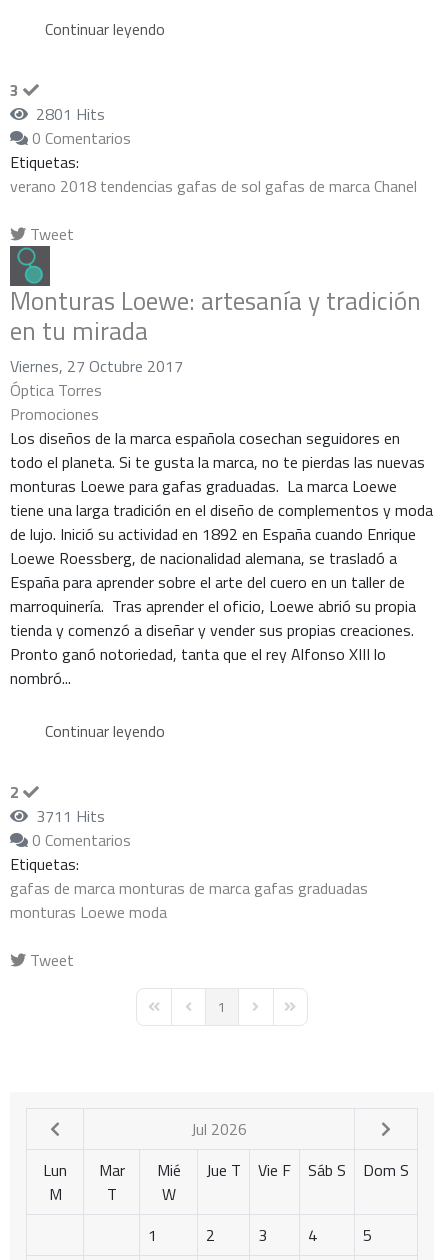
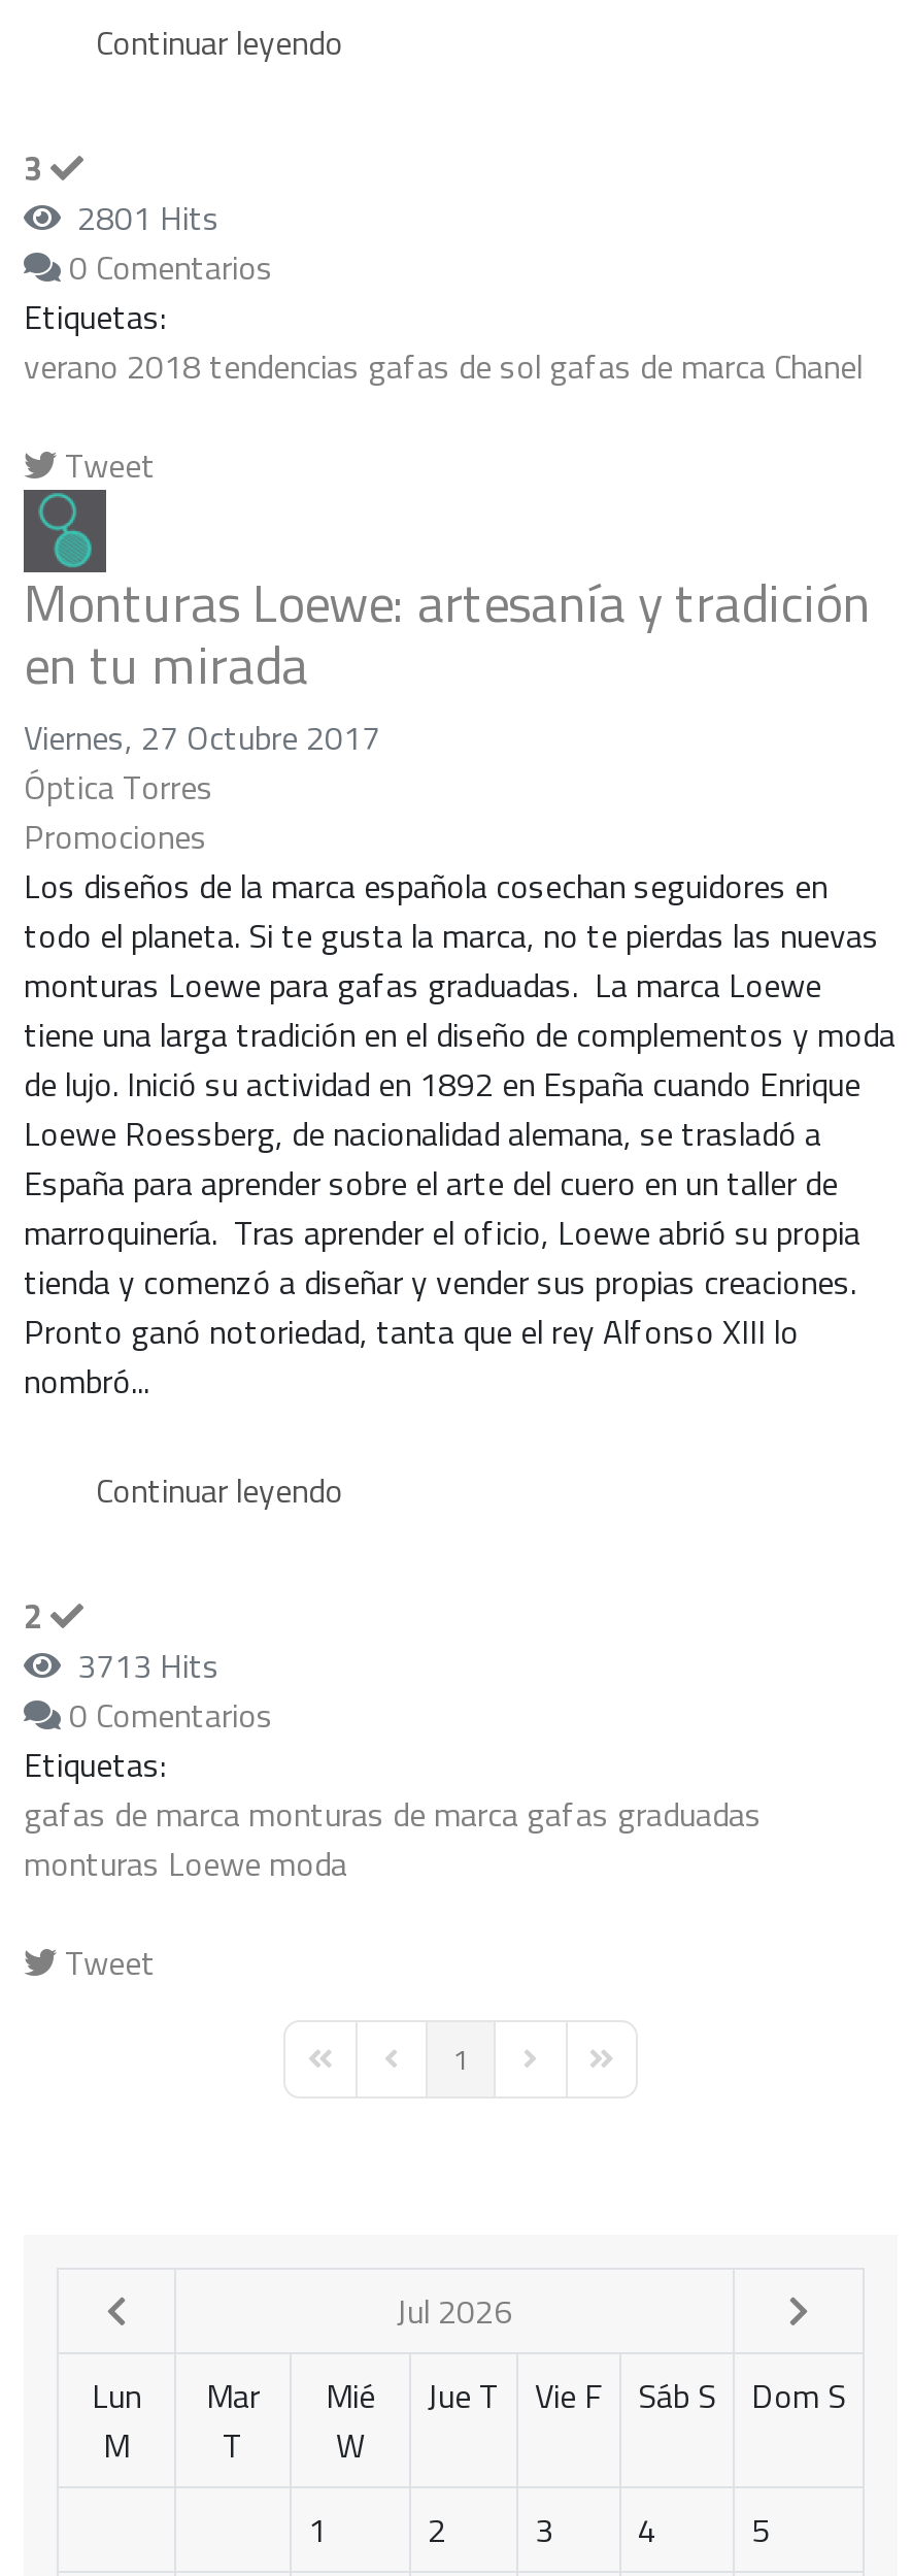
- 3711 Hits
+ 3713 Hits
